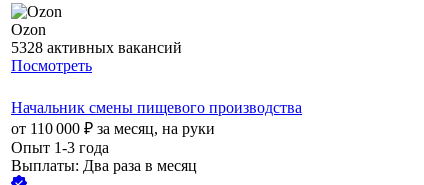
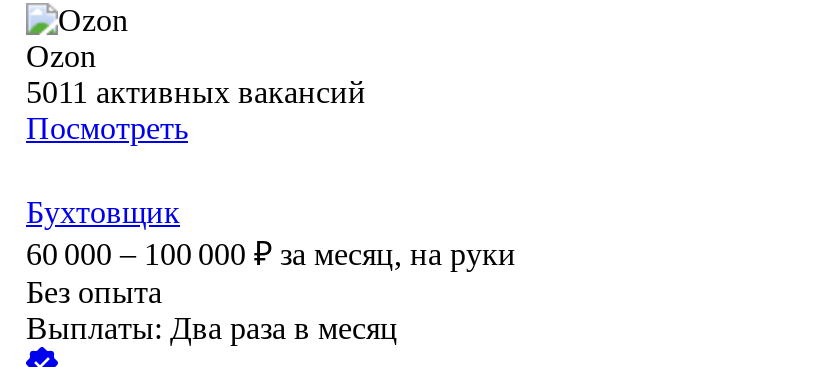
- 5328 активных вакансий
+ 5011 активных вакансий

- Начальник смены пищевого производства
- от 110 000 ₽ за месяц, на руки
- Опыт 1-3 года
+ Бухтовщик
+ 60 000 – 100 000 ₽ за месяц, на руки
+ Без опыта
